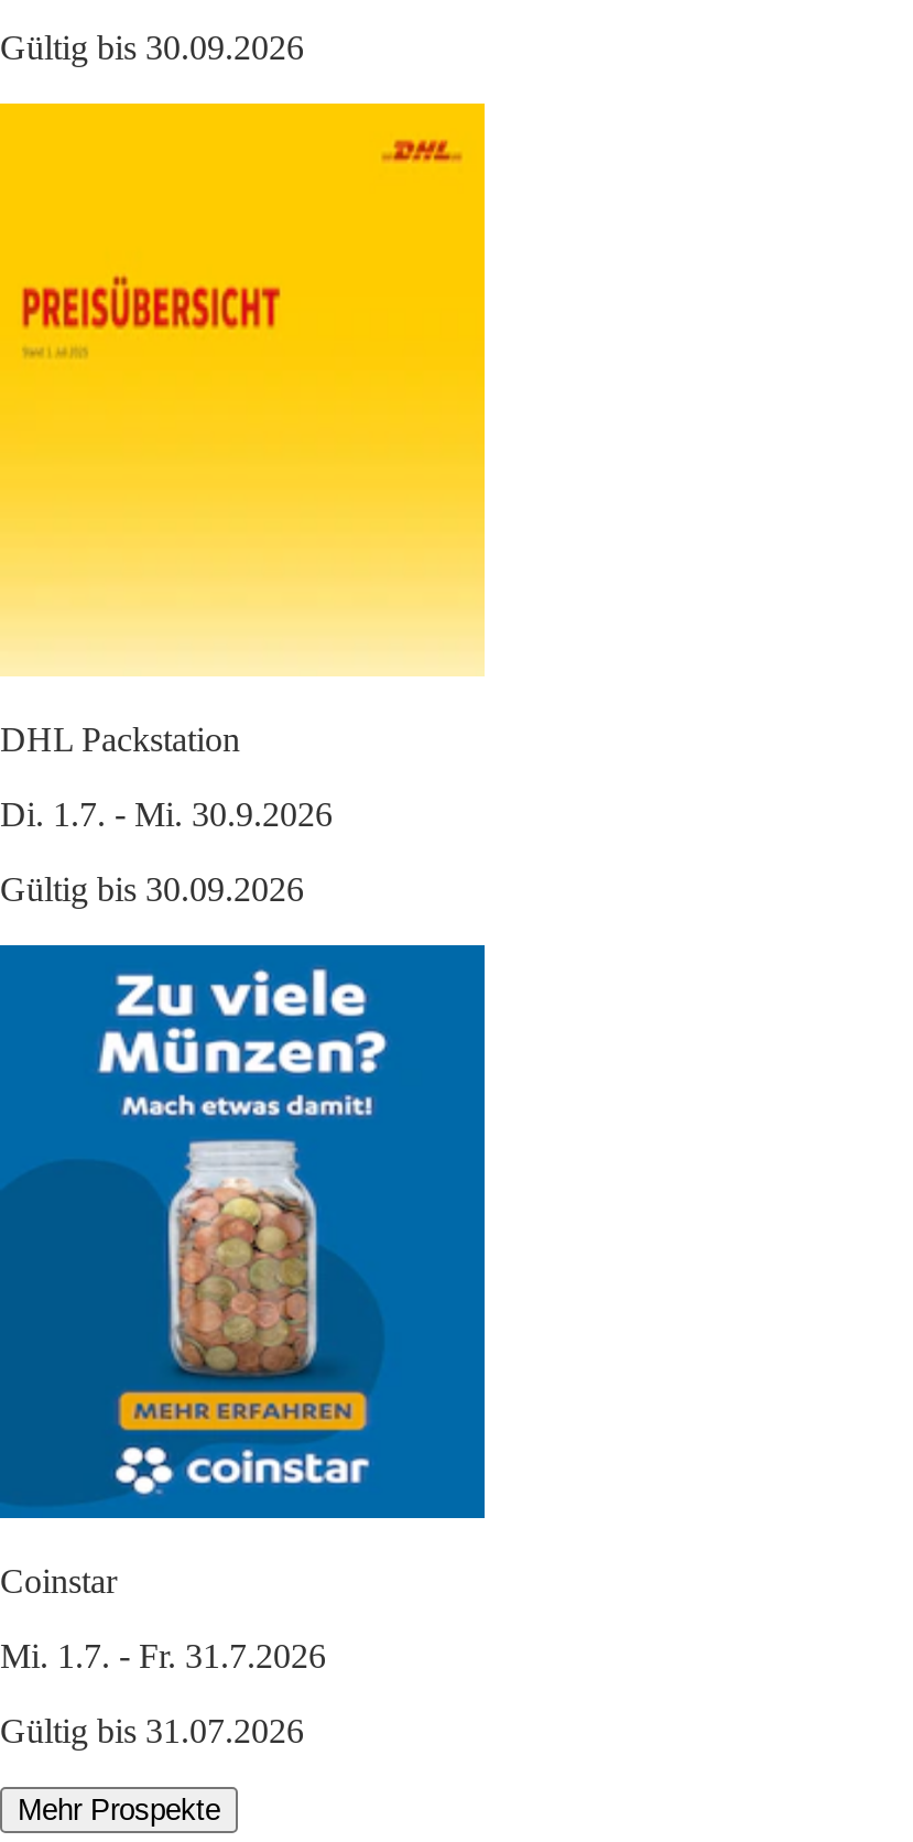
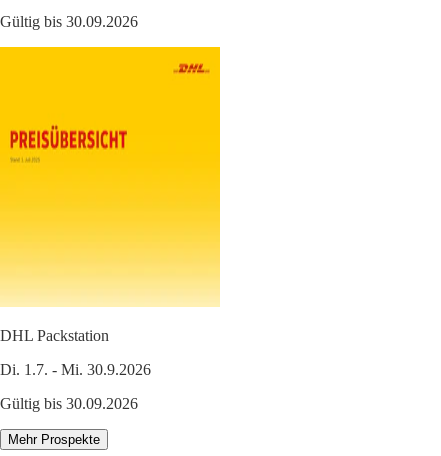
- [image]
- Coinstar
- Mi. 1.7. - Fr. 31.7.2026
- Gültig bis 31.07.2026
